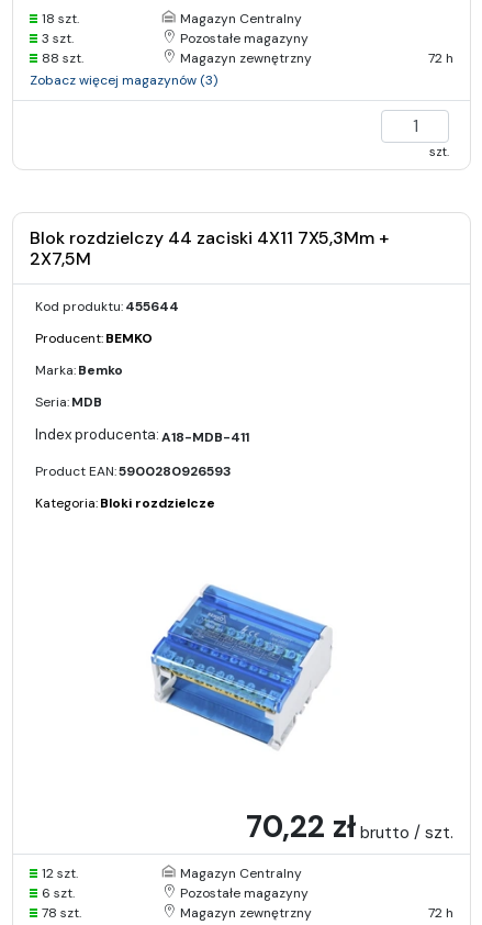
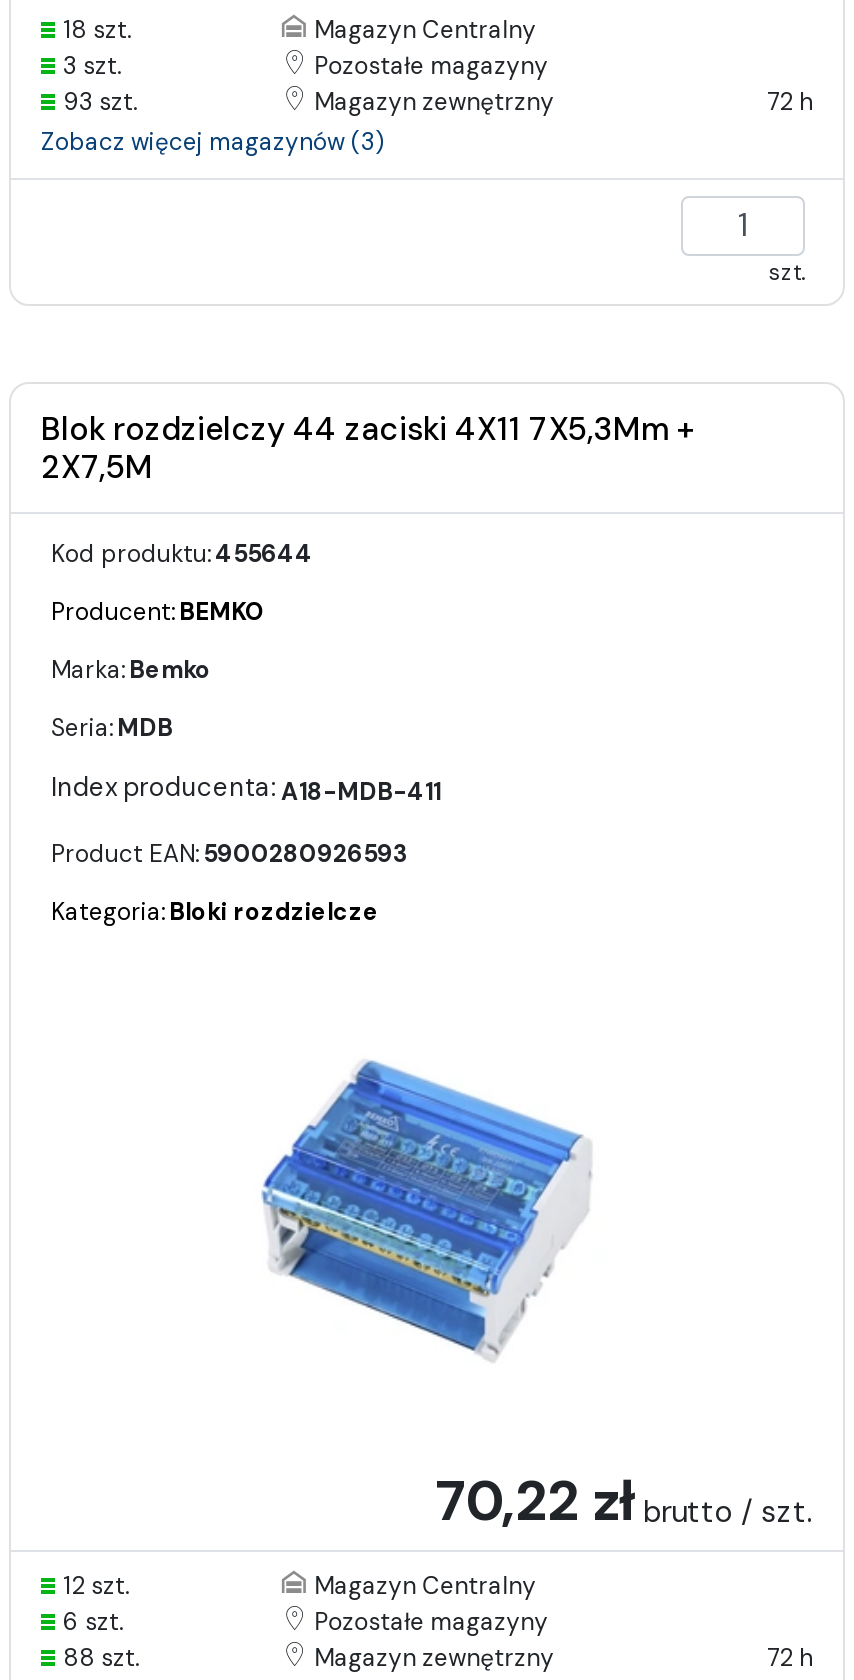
- 88 szt.
+ 93 szt.

- 78 szt.
+ 88 szt.
